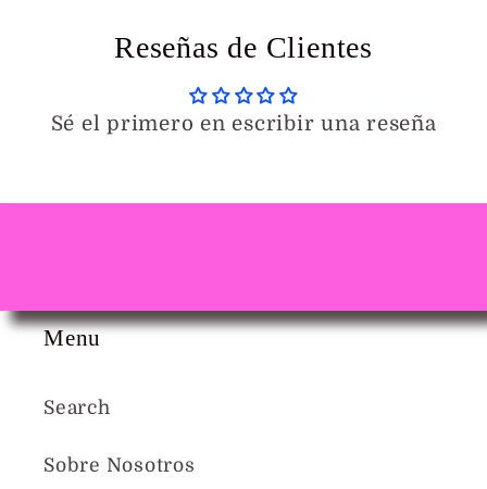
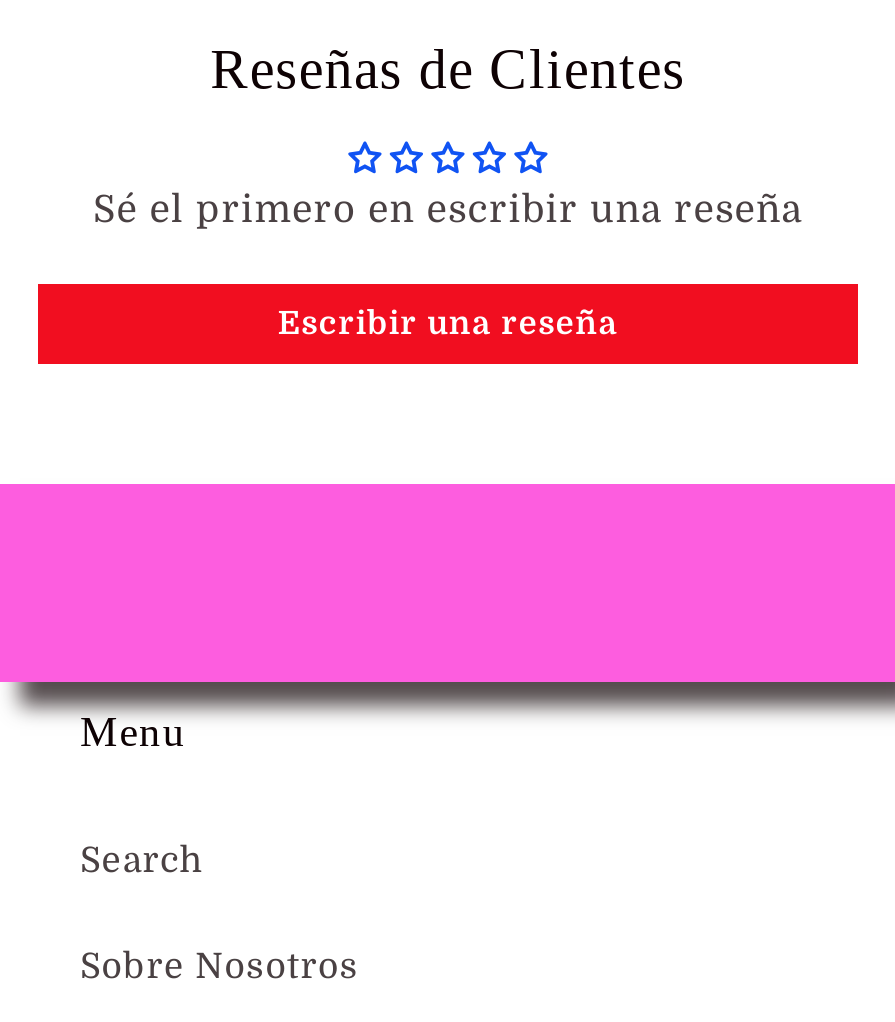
+ Escribir una reseña
